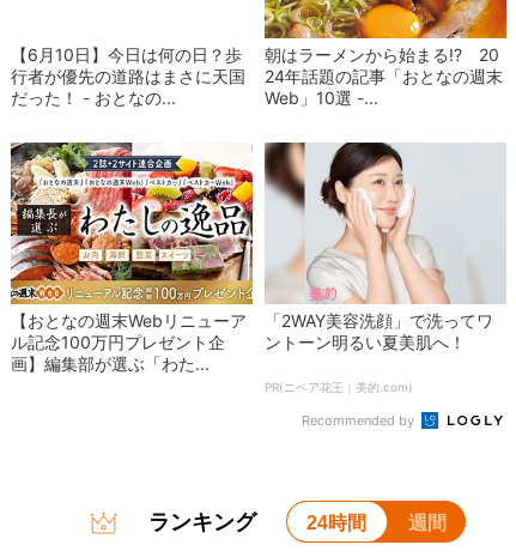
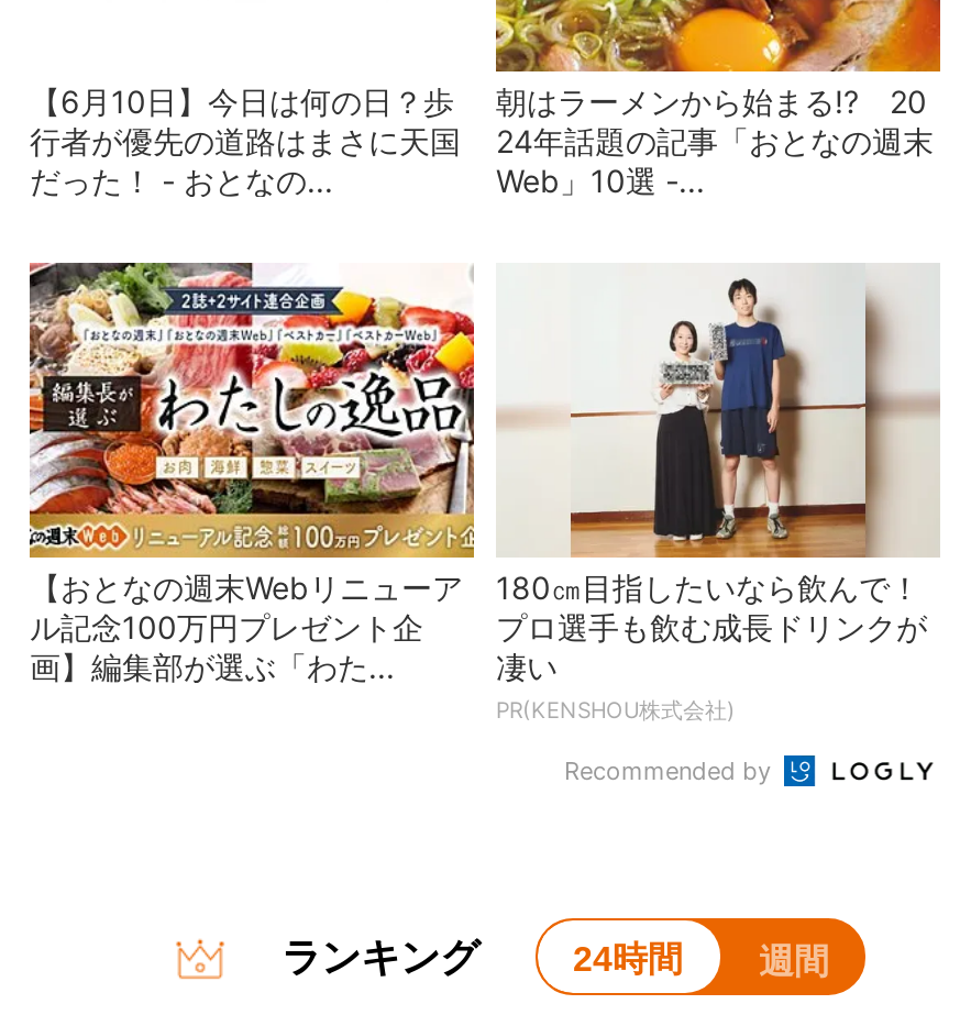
- [image]
- 「2WAY美容洗顔」で洗ってワ
- ントーン明るい夏美肌へ！
- PR(ニベア花王｜美的.com)
+ [image]
+ 180㎝目指したいなら飲んで！
+ プロ選手も飲む成長ドリンクが
+ 凄い
+ PR(KENSHOU株式会社)
